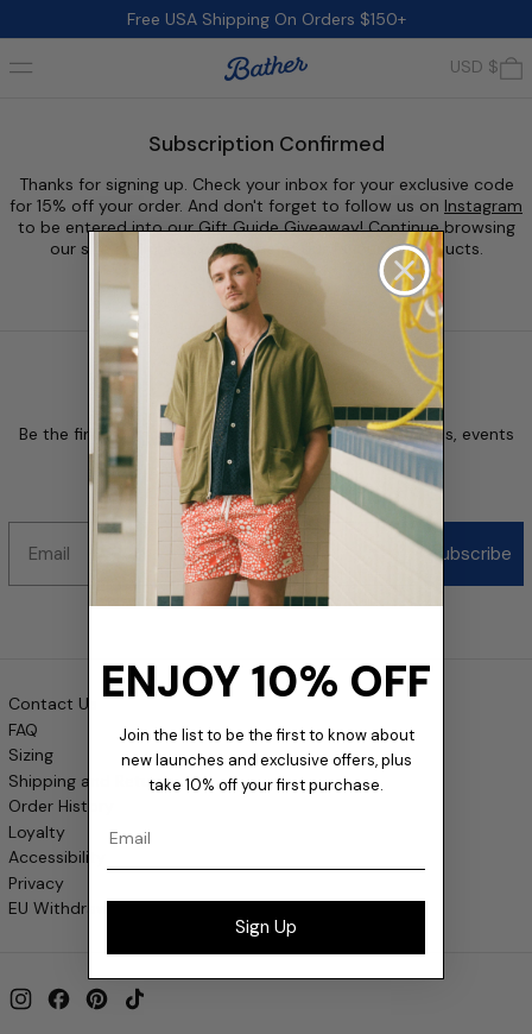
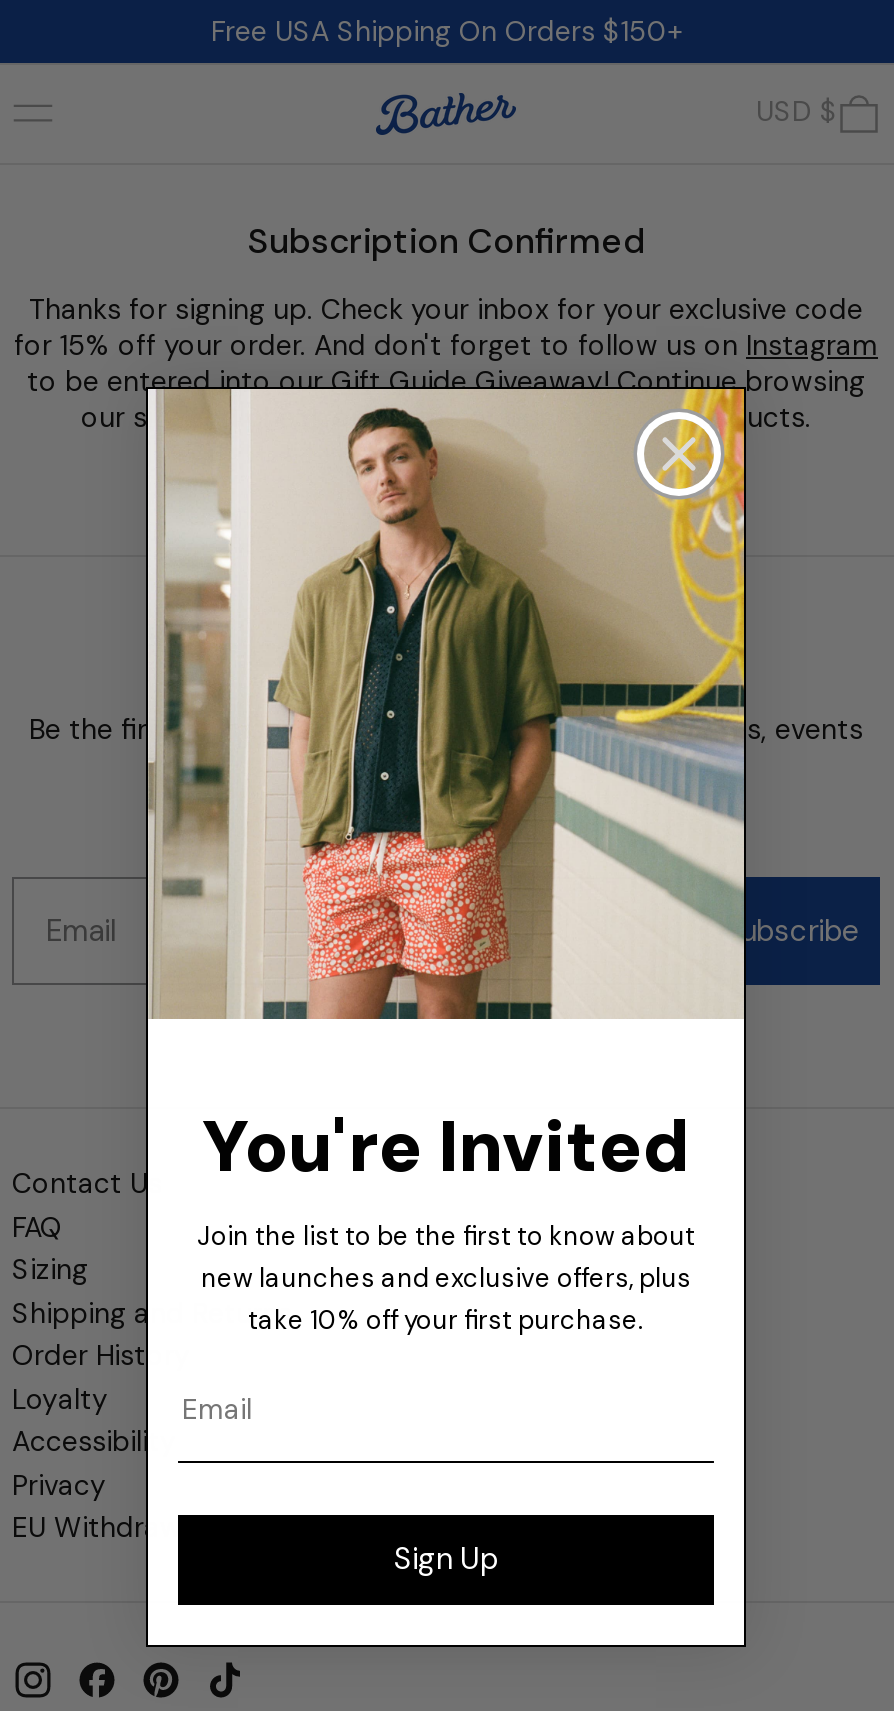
- ENJOY 10% OFF
+ You're Invited
